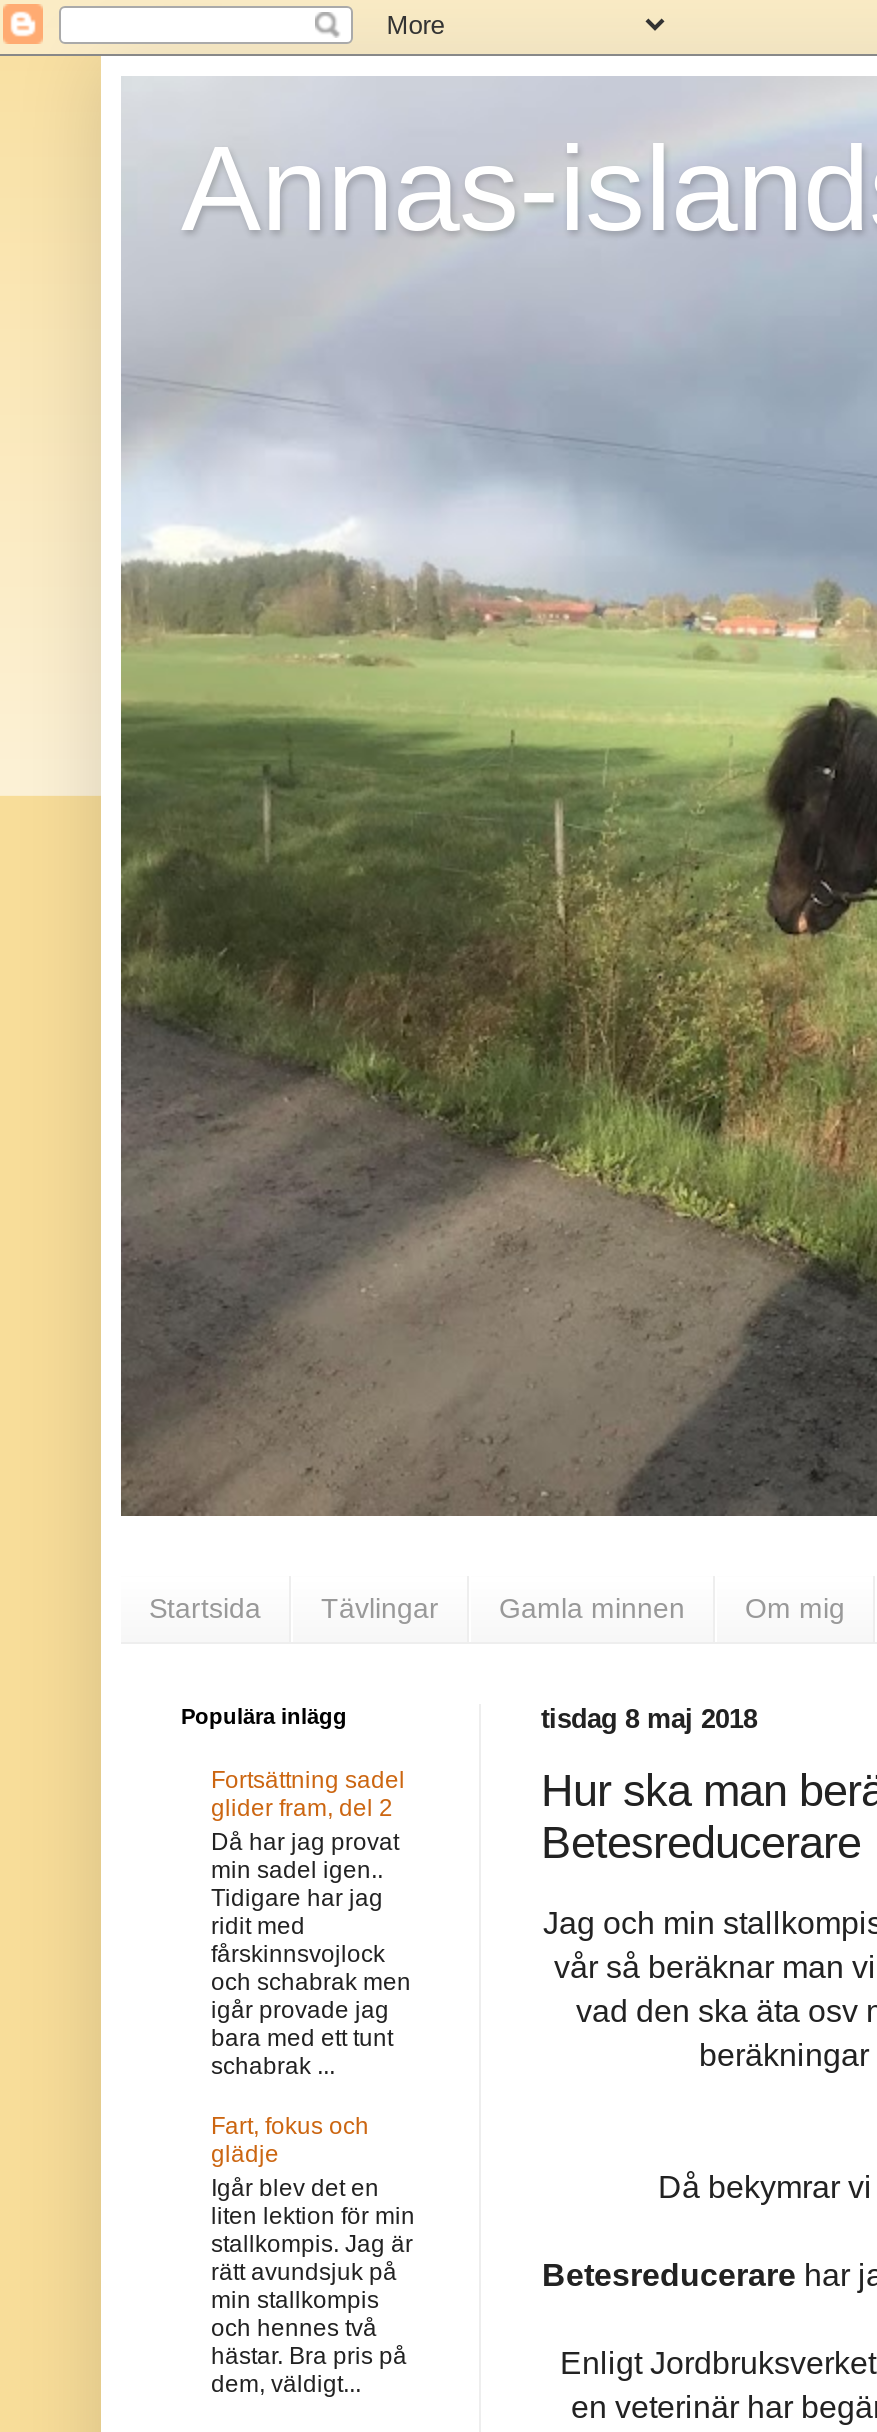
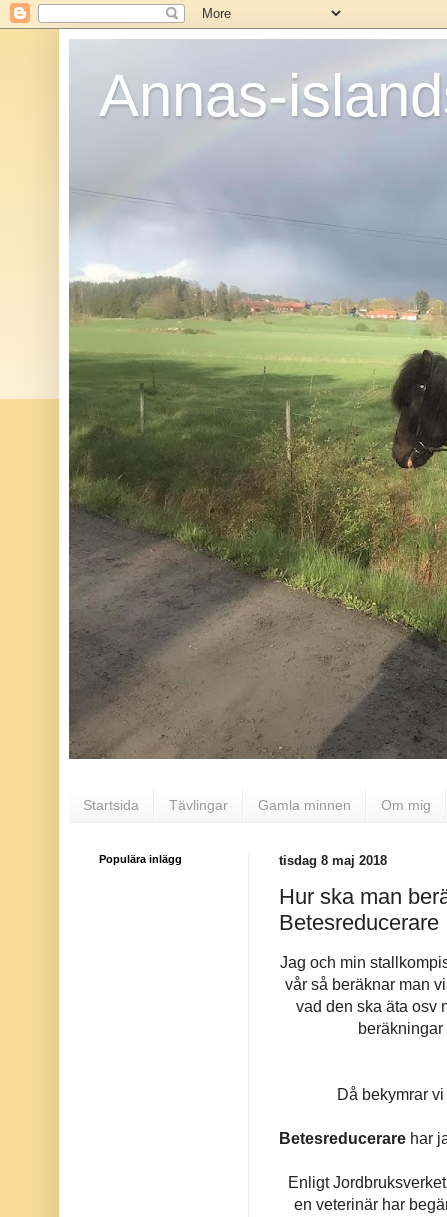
- Fortsättning sadel
- glider fram, del 2
- Då har jag provat
- min sadel igen..
- Tidigare har jag
- ridit med
- fårskinnsvojlock
- och schabrak men
- igår provade jag
- bara med ett tunt
- schabrak ...
- Fart, fokus och
- glädje
- Igår blev det en
- liten lektion för min
- stallkompis. Jag är
- rätt avundsjuk på
- min stallkompis
- och hennes två
- hästar. Bra pris på
- dem, väldigt...
